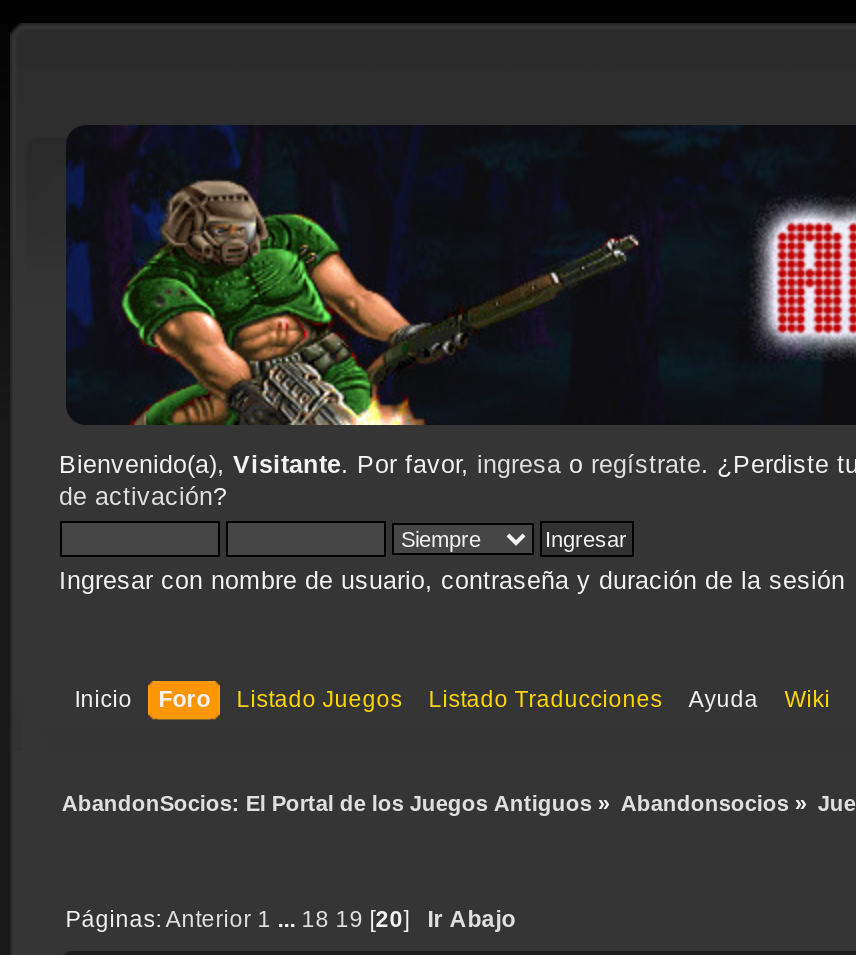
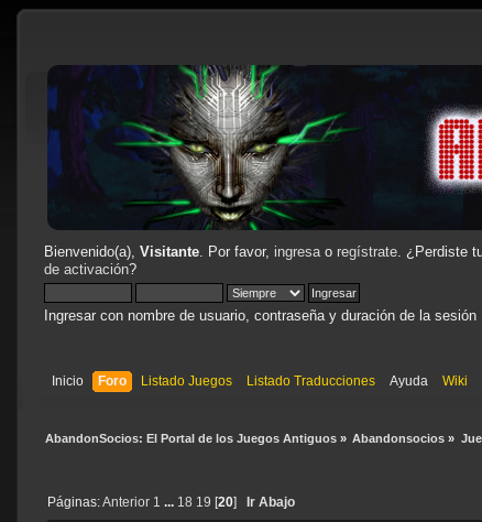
- [image]
+ [image]
